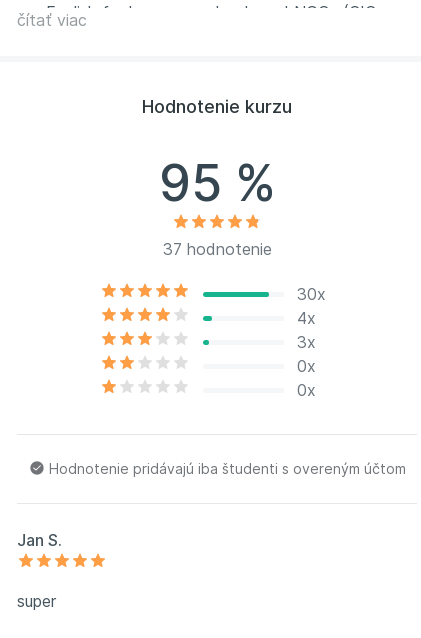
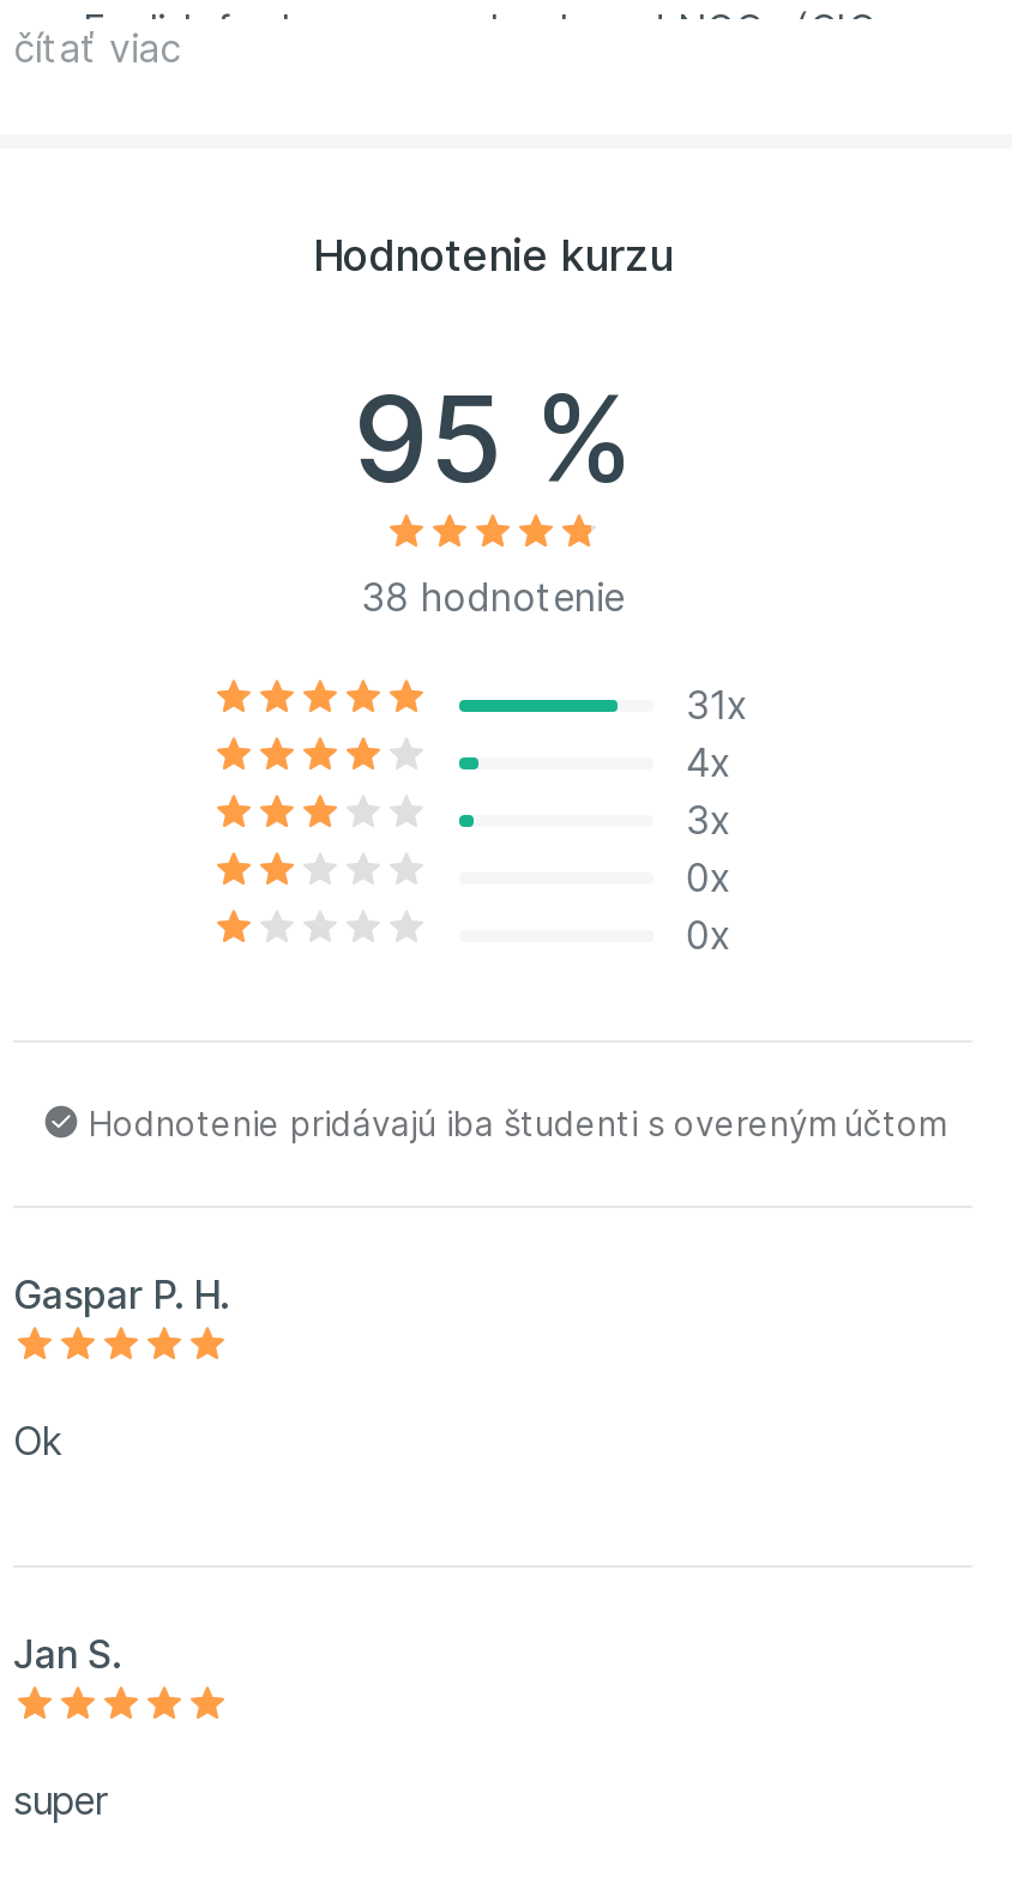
- 37 hodnotenie
+ 38 hodnotenie

- 30x
+ 31x

+ Gaspar P. H.
+ Ok
